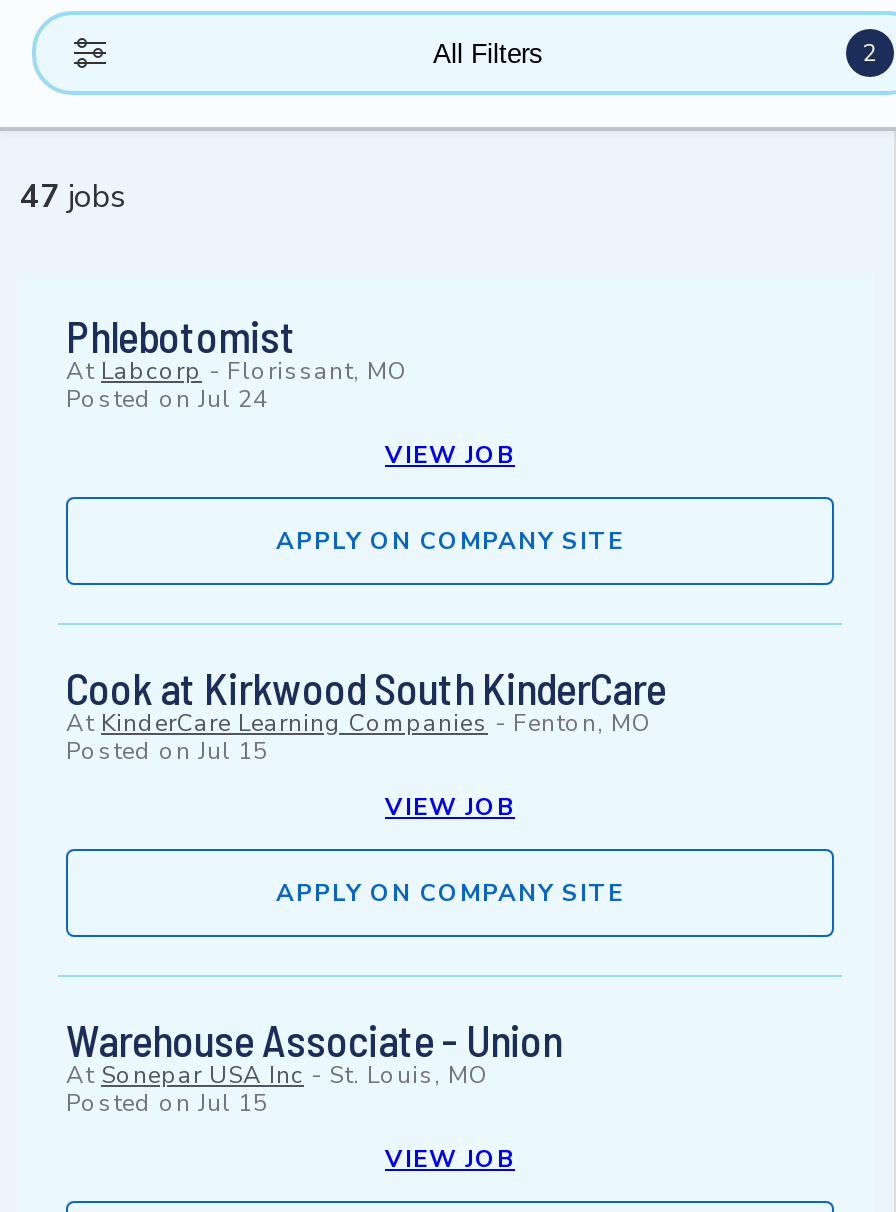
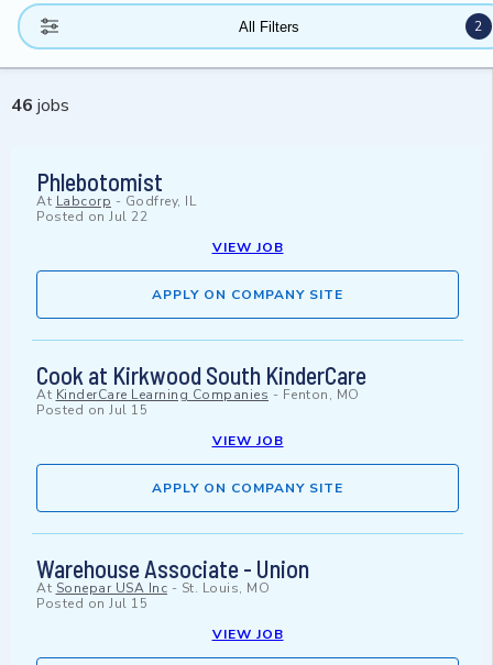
- 47 jobs
+ 46 jobs

- At Labcorp - Florissant, MO
+ At Labcorp - Godfrey, IL

- Posted onJul 24
+ Posted onJul 22
